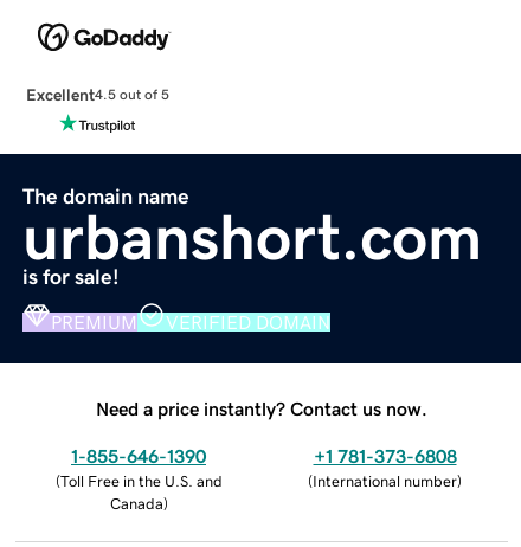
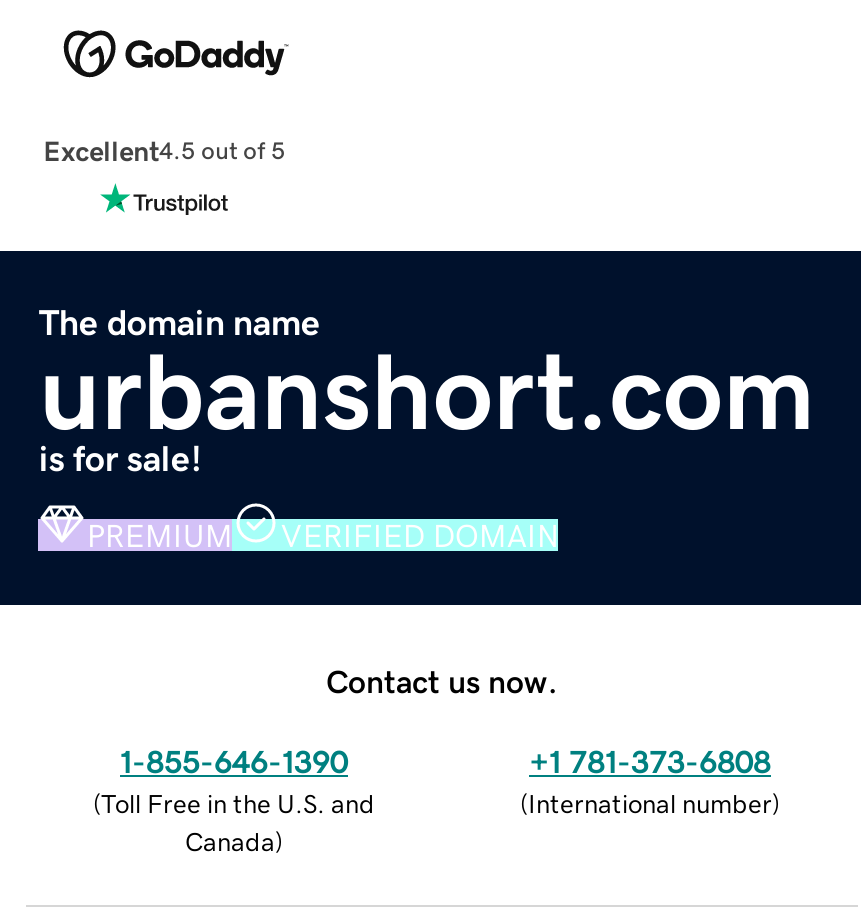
- Need a price instantly? Contact us now.
+ Contact us now.
